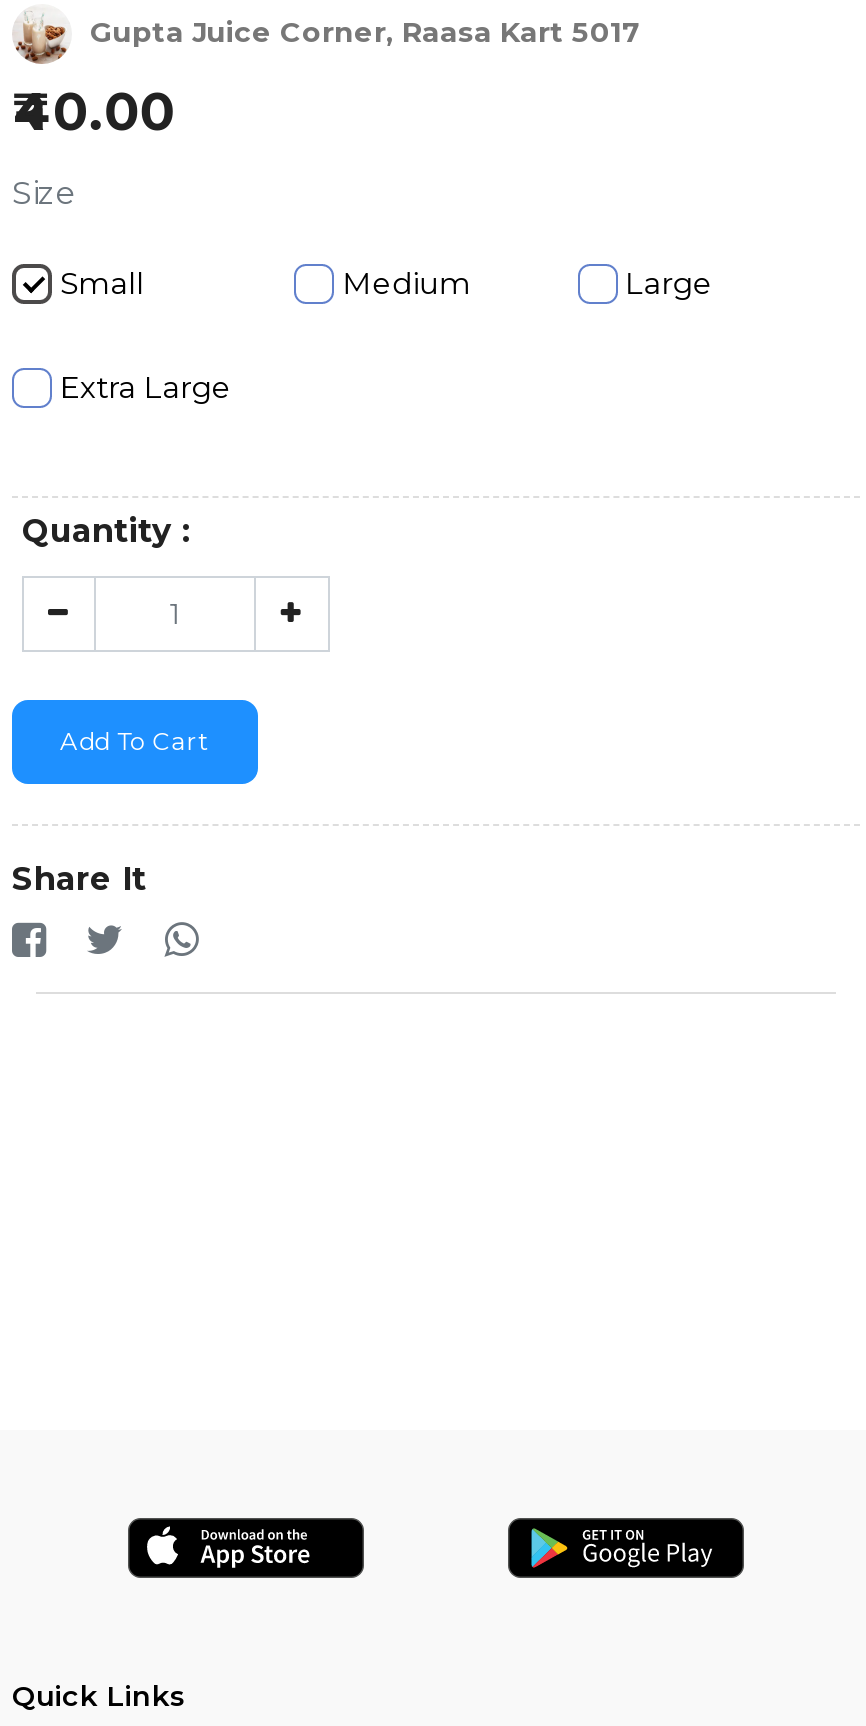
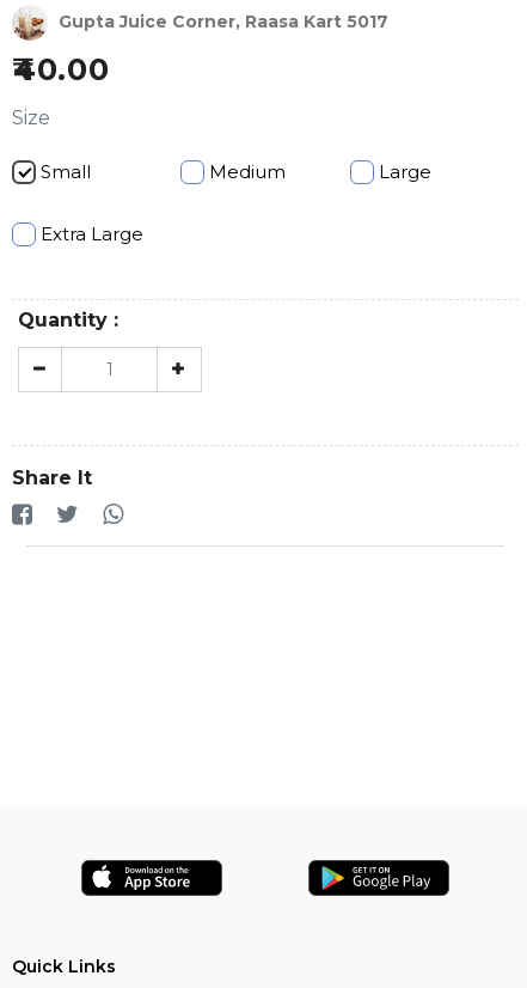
- Add To Cart
